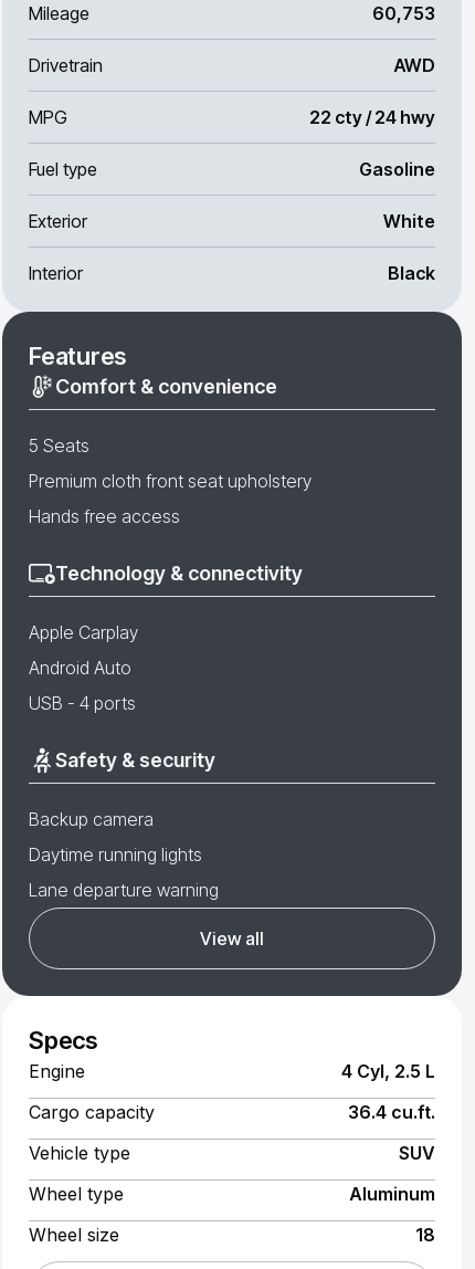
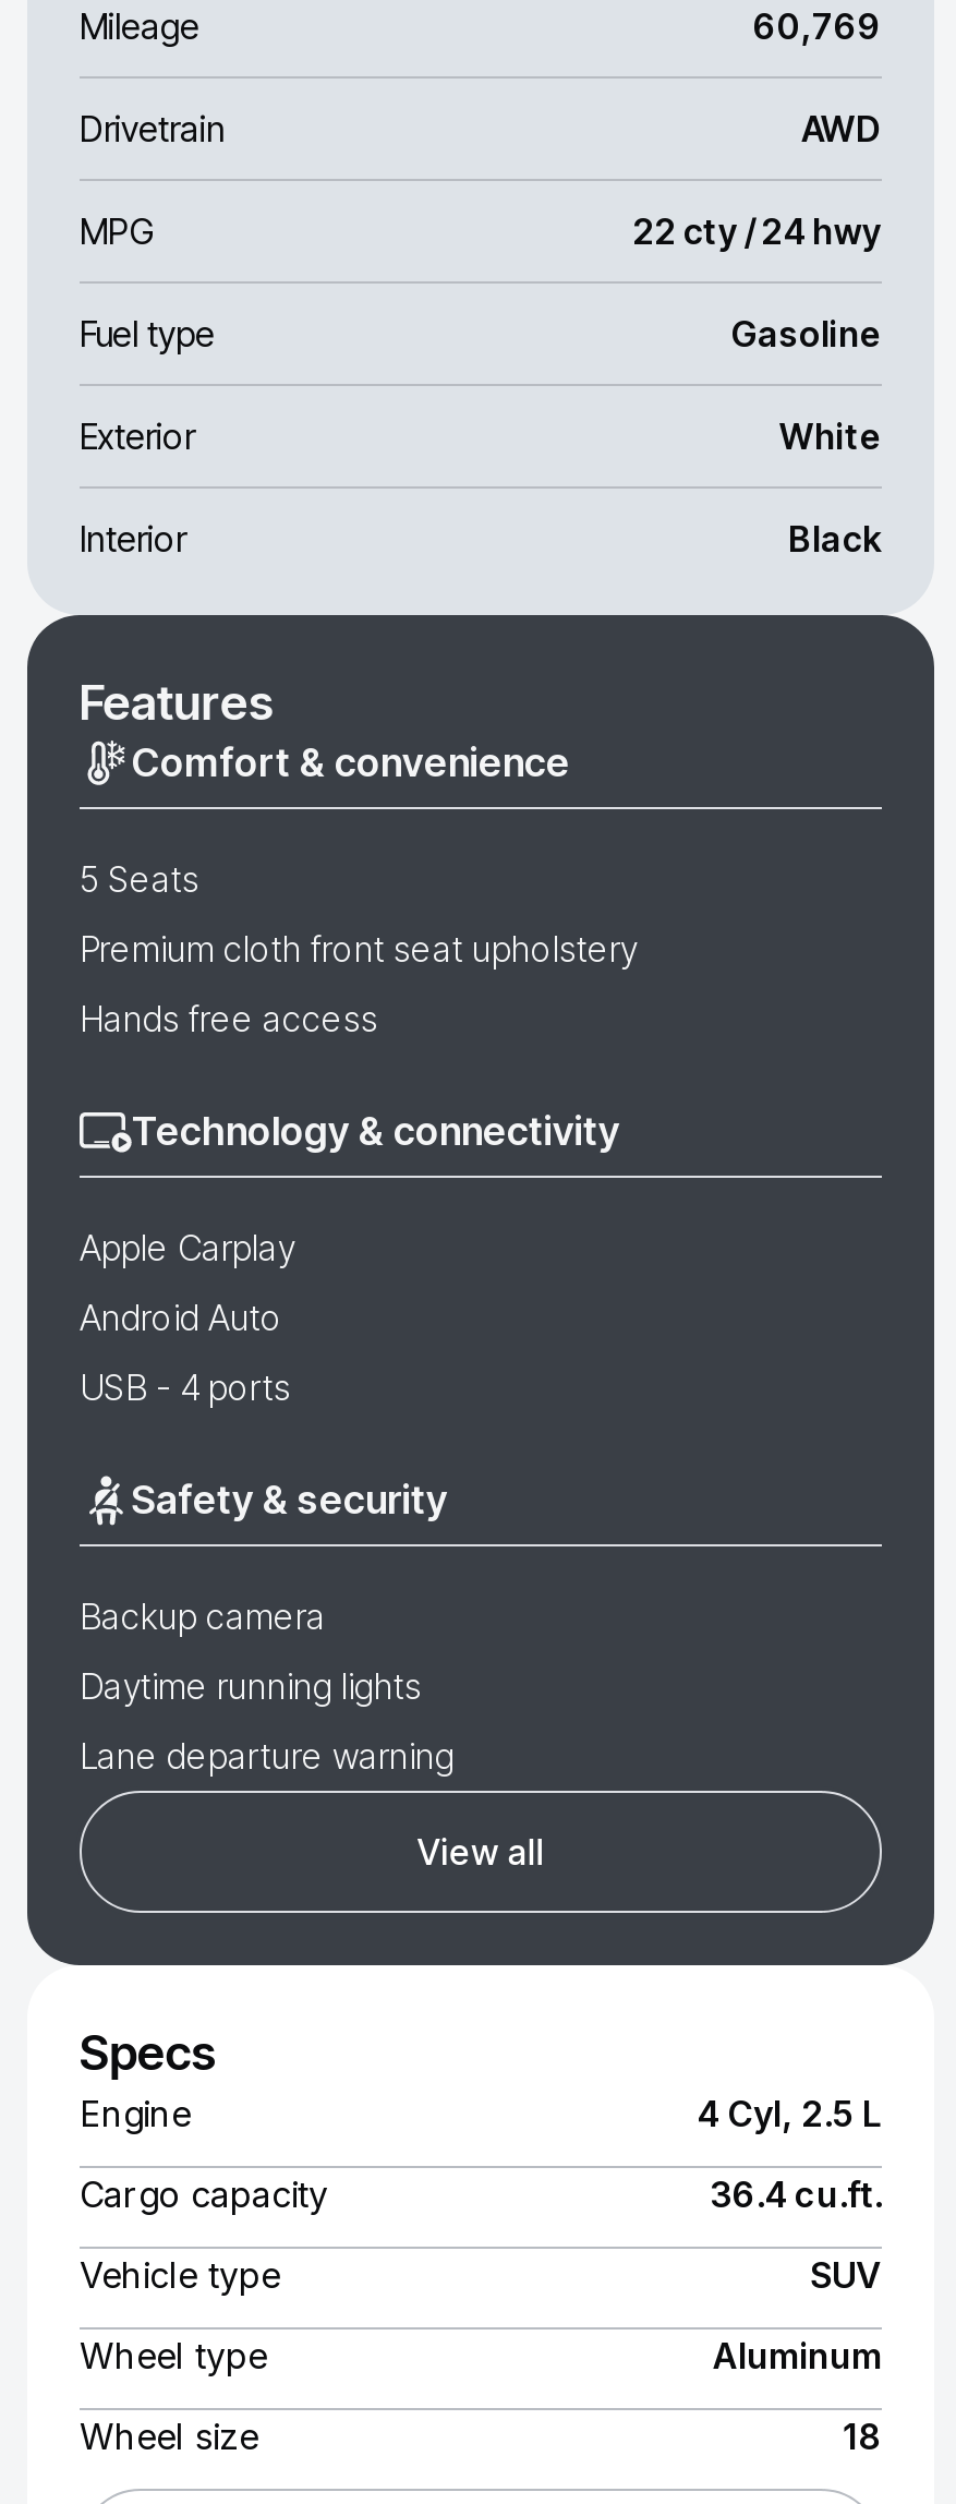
- 60,753
+ 60,769
